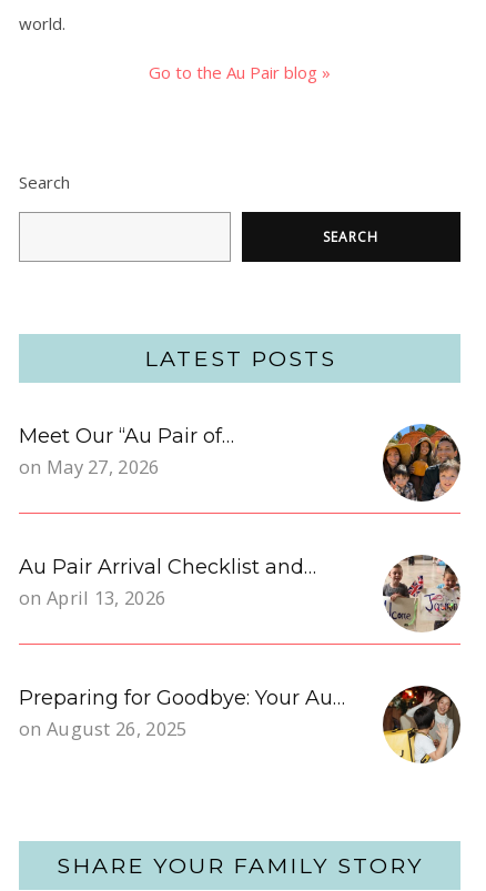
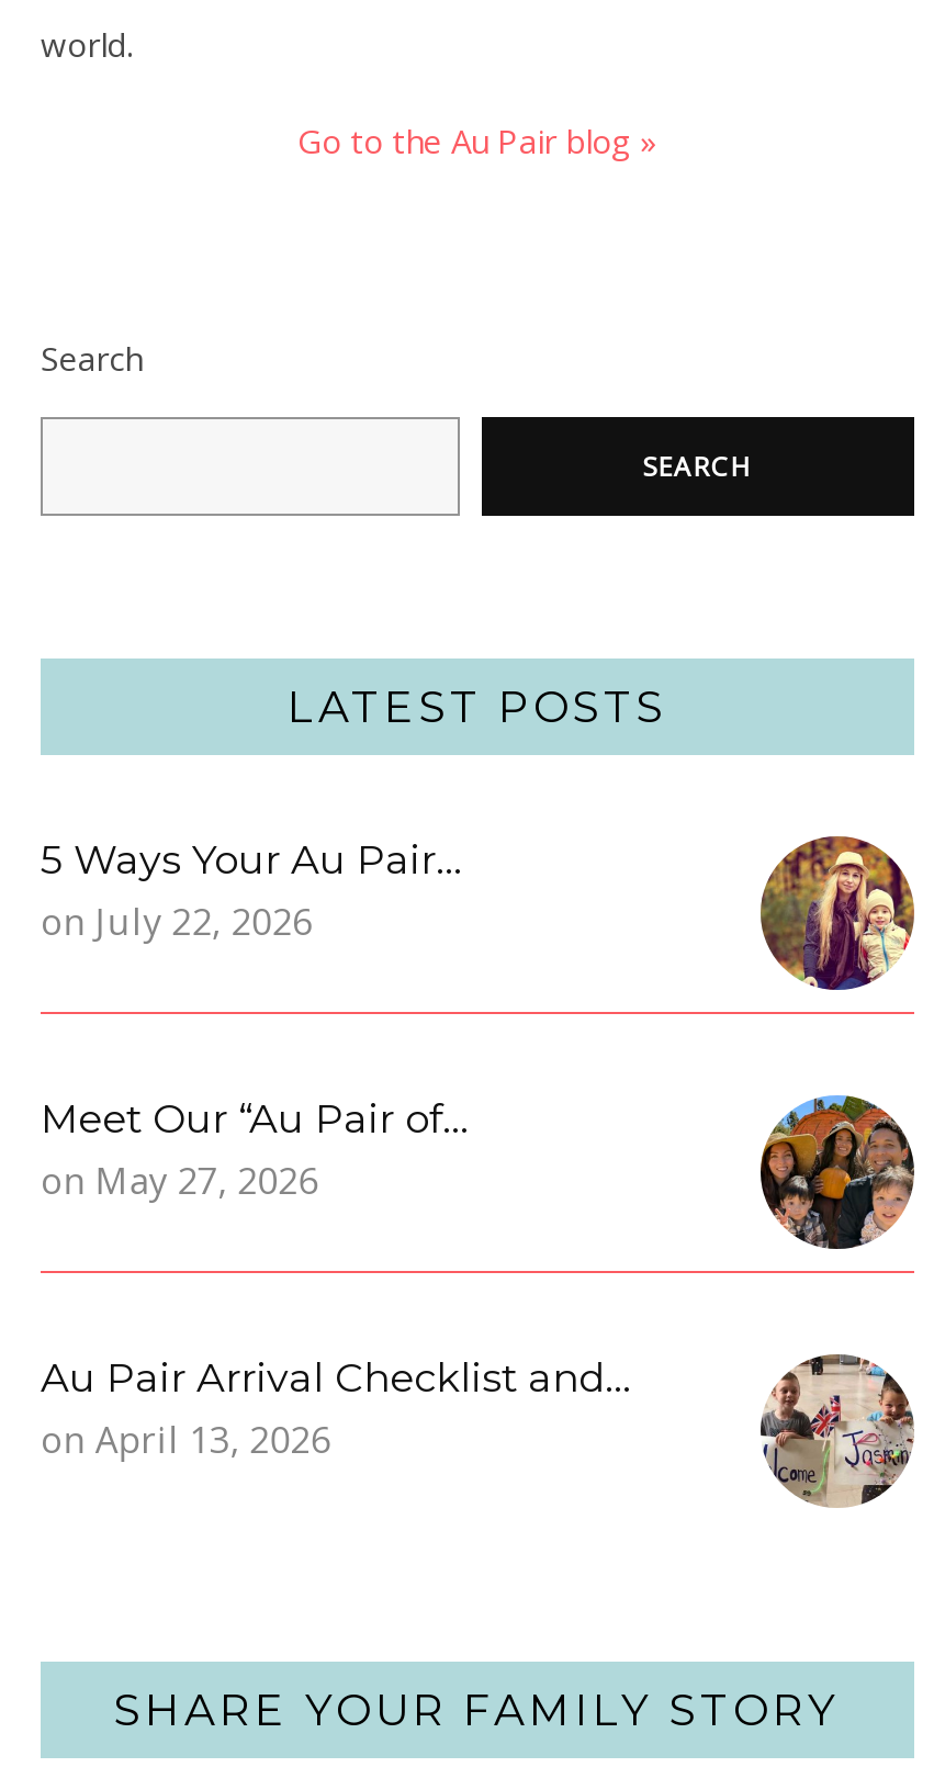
+ 5 Ways Your Au Pair…
+ on July 22, 2026

+ [image]

moved down: Meet Our “Au Pair of… | on May 27, 2026 | Au Pair Arrival Checklist and… | on April 13, 2026

- [image]
- Preparing for Goodbye: Your Au…
- on August 26, 2025
